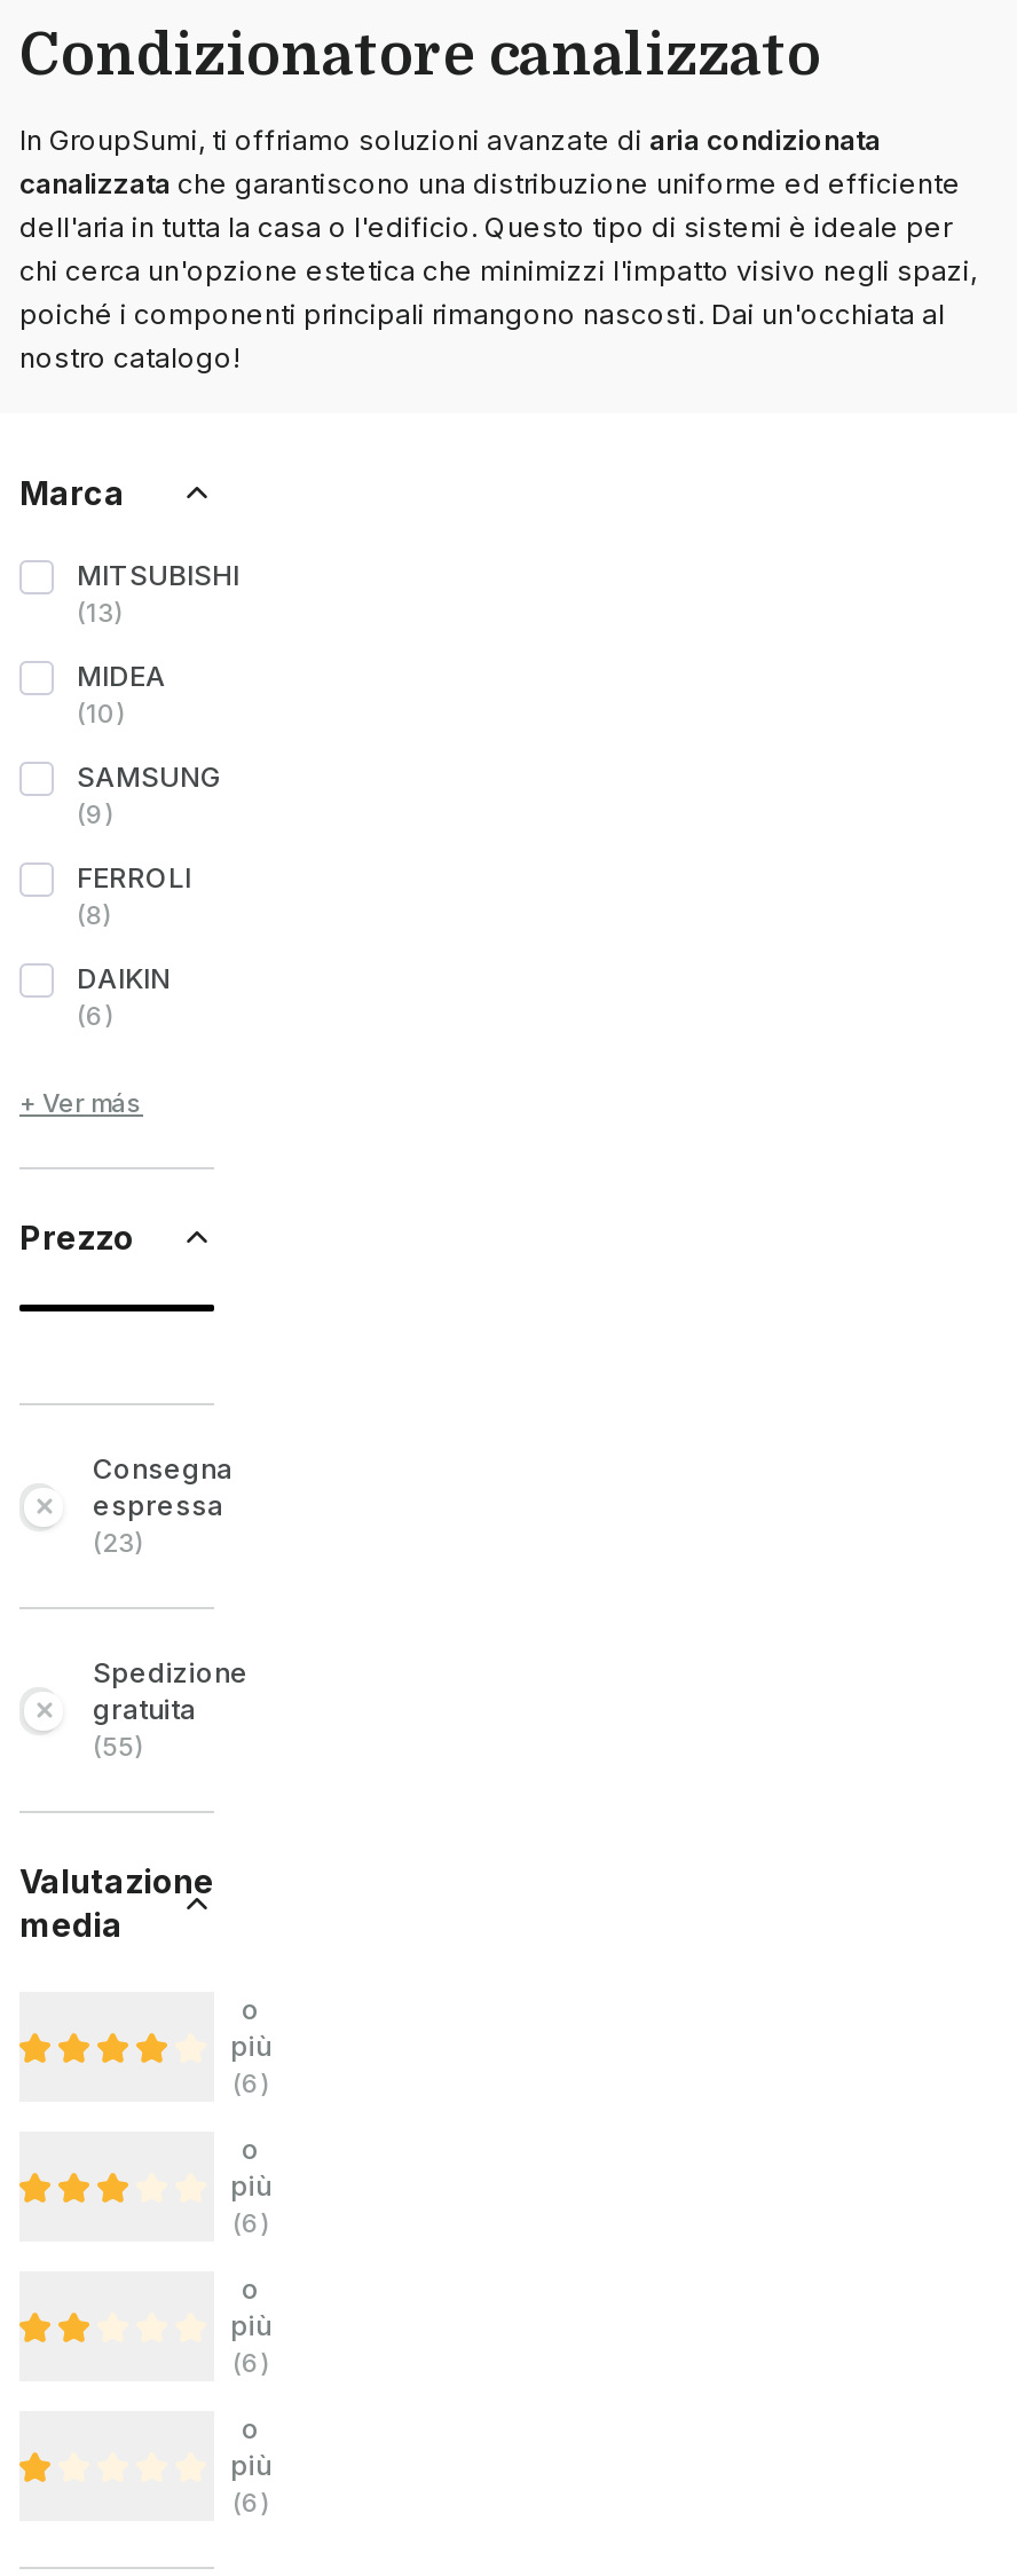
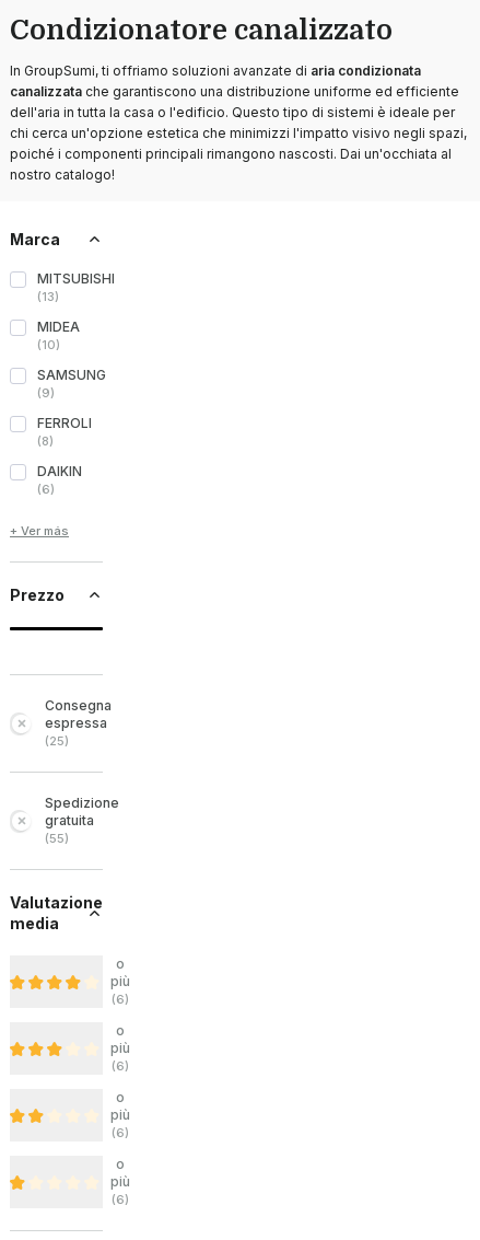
- (23)
+ (25)
